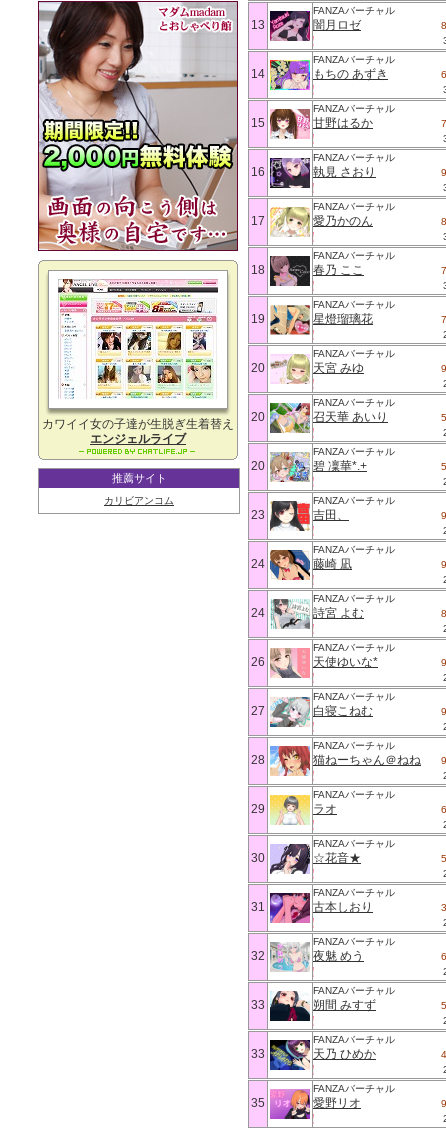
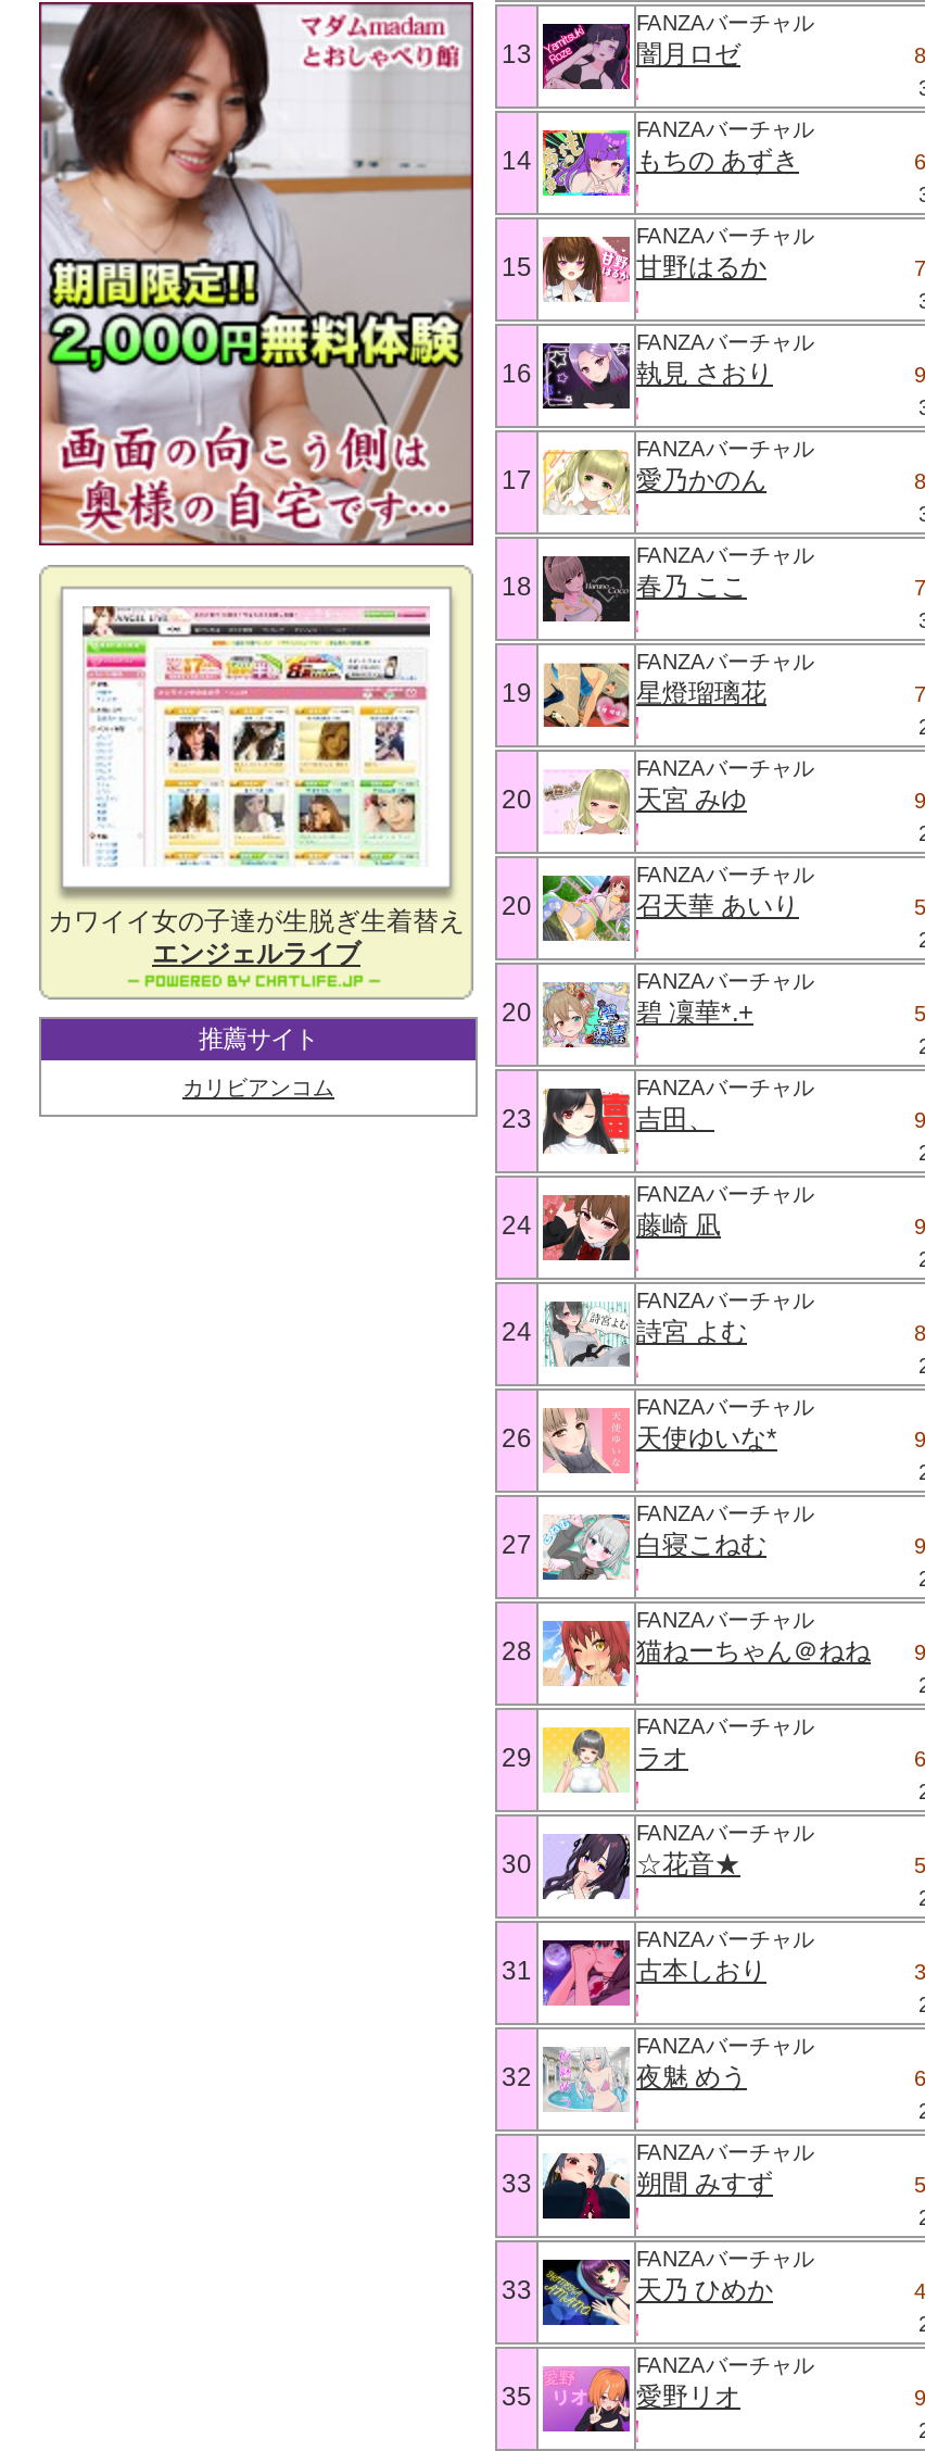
- [image]
+ [image]
